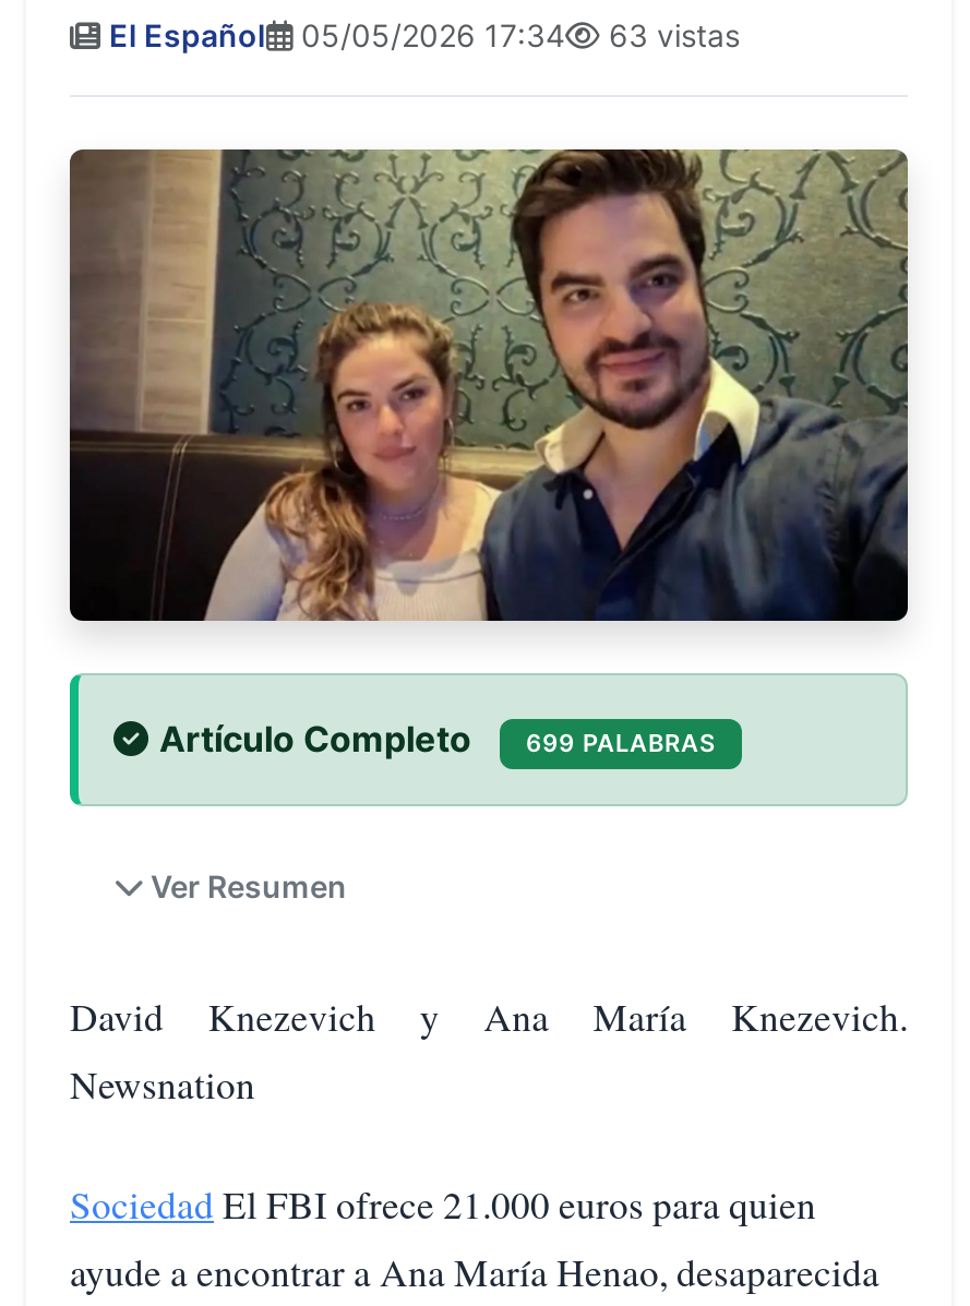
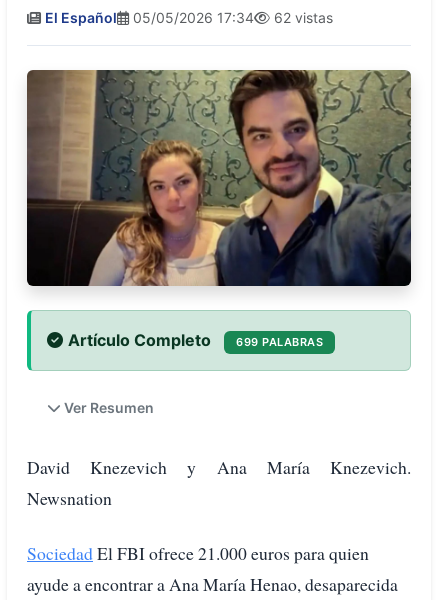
- El Español 05/05/2026 17:34 63 vistas
+ El Español 05/05/2026 17:34 62 vistas
